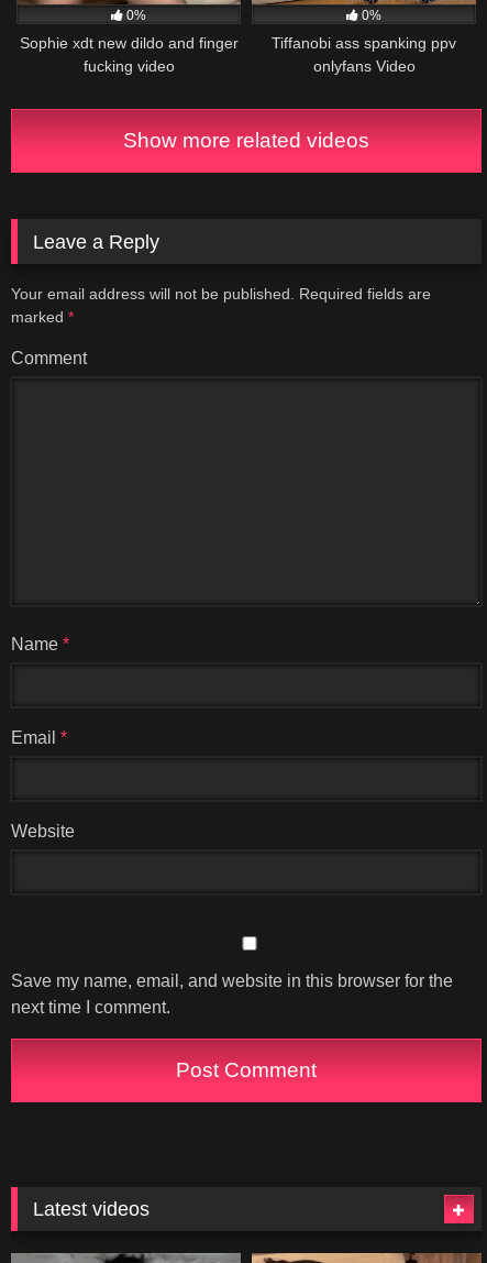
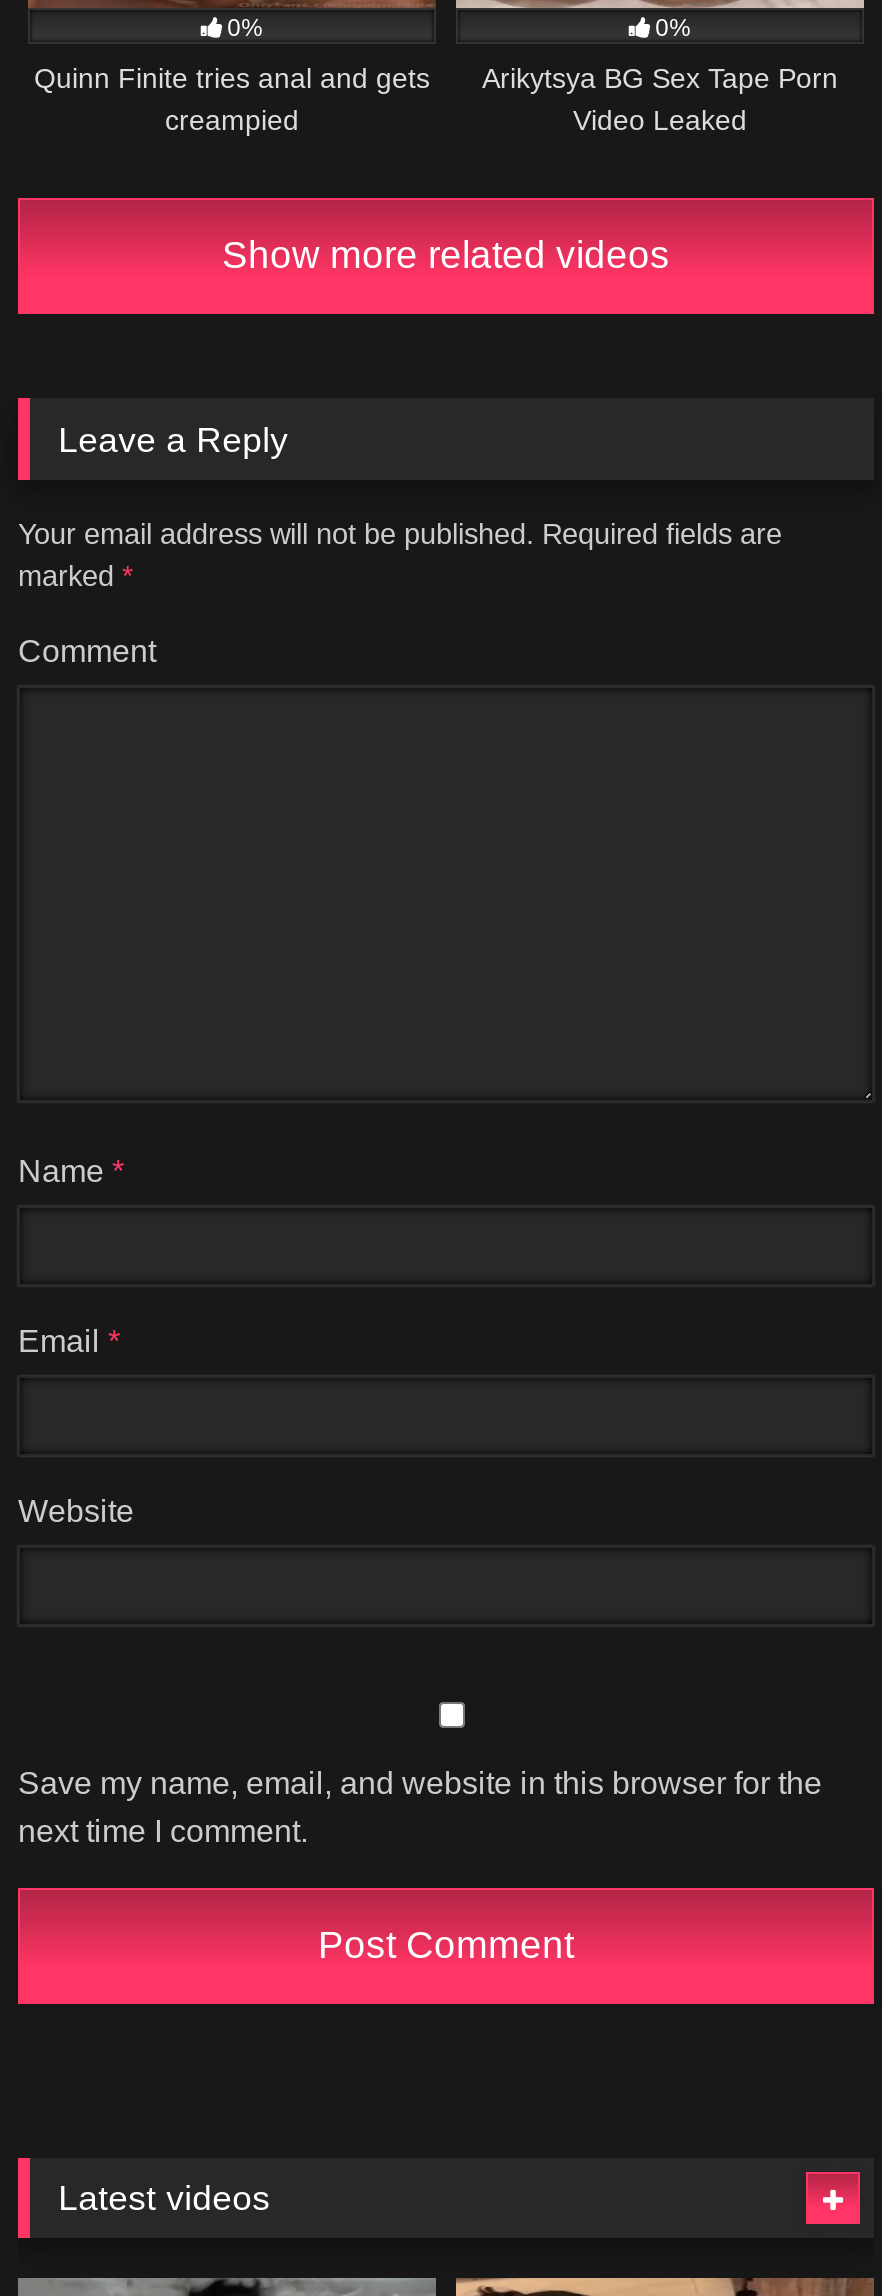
- Sophie xdt new dildo and finger
- fucking video
+ Quinn Finite tries anal and gets
+ creampied

- Tiffanobi ass spanking ppv
- onlyfans Video
+ Arikytsya BG Sex Tape Porn
+ Video Leaked
